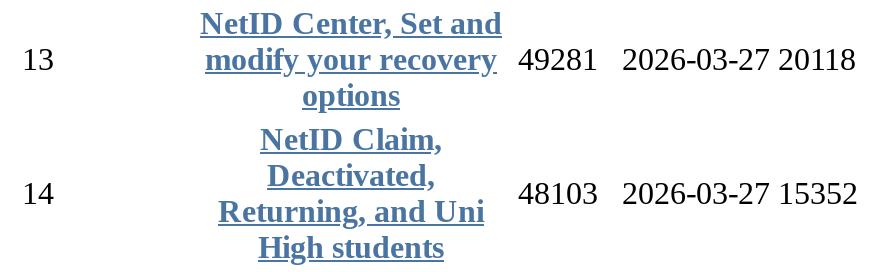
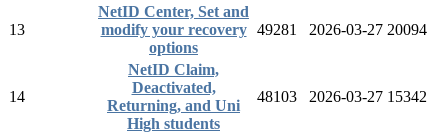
- modify your recovery 49281 2026-03-27 20118
+ modify your recovery 49281 2026-03-27 20094

- 48103 2026-03-27 15352
+ 48103 2026-03-27 15342
